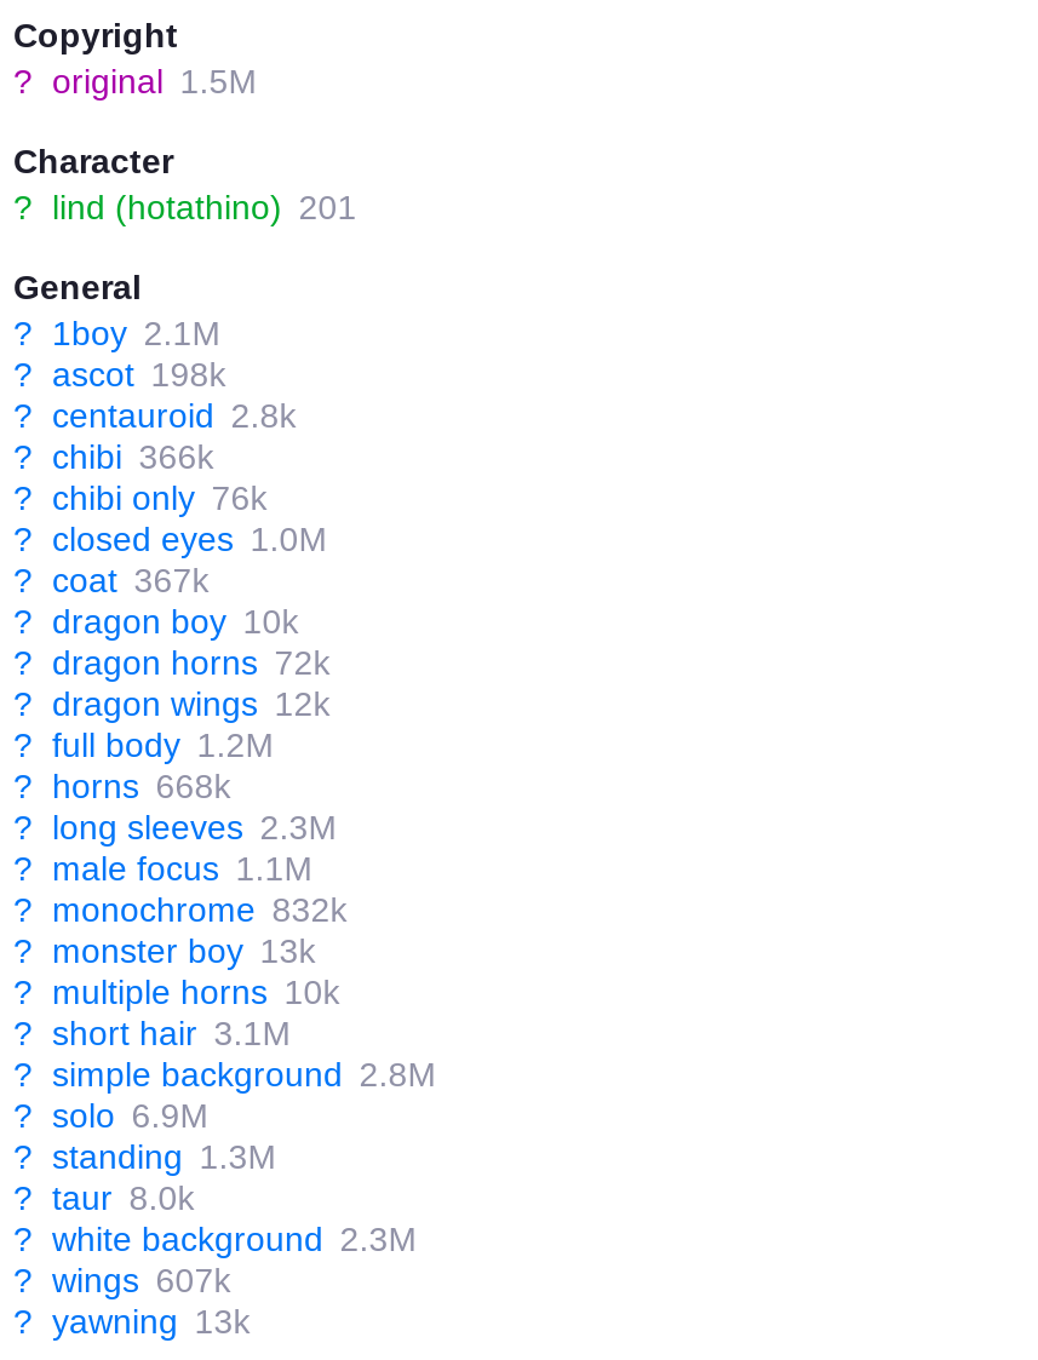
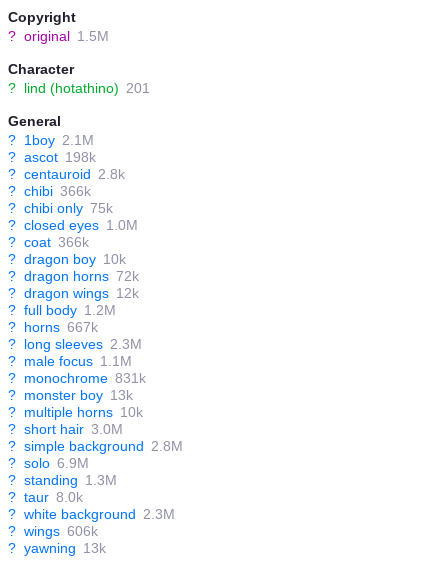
- ? chibi only 76k
+ ? chibi only 75k

- ? coat 367k
+ ? coat 366k

- ? horns 668k
+ ? horns 667k

- ? monochrome 832k
+ ? monochrome 831k

- ? short hair 3.1M
+ ? short hair 3.0M

- ? wings 607k
+ ? wings 606k
